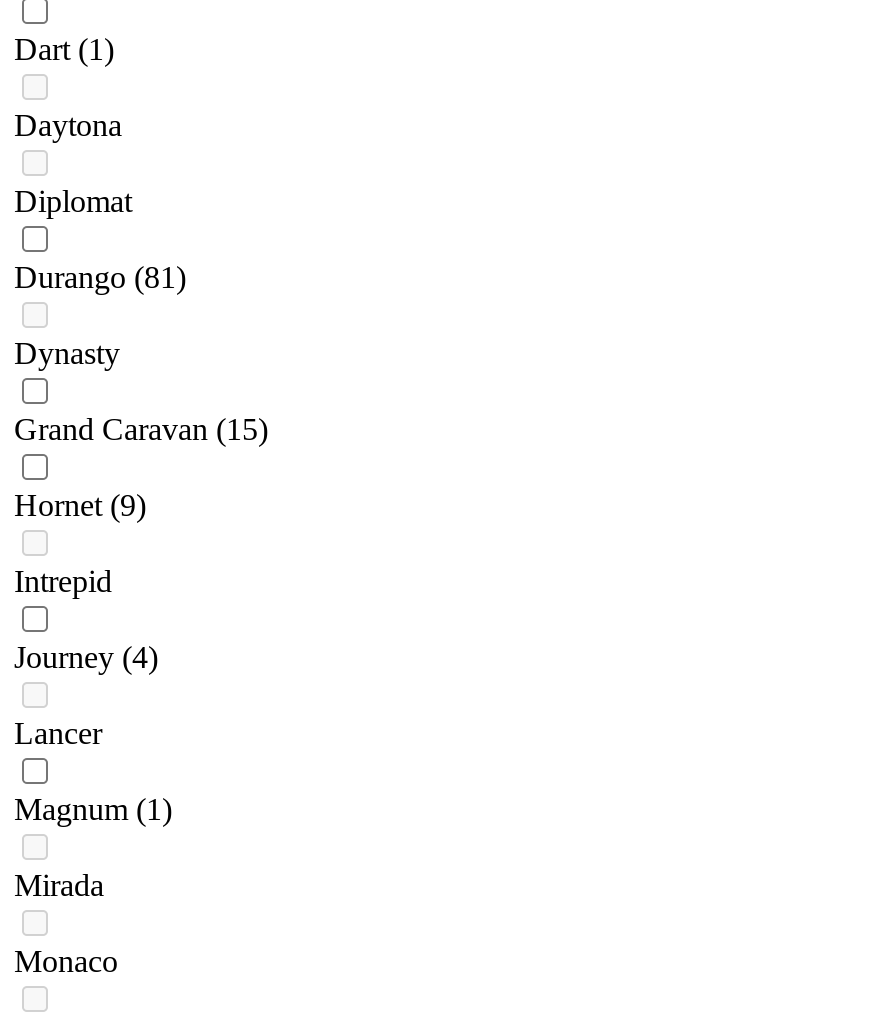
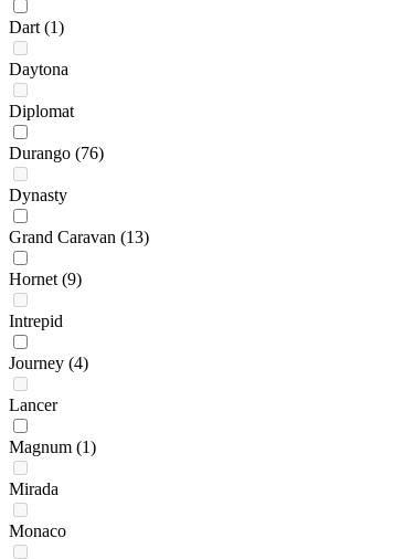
- Durango (81)
+ Durango (76)

- Grand Caravan (15)
+ Grand Caravan (13)
